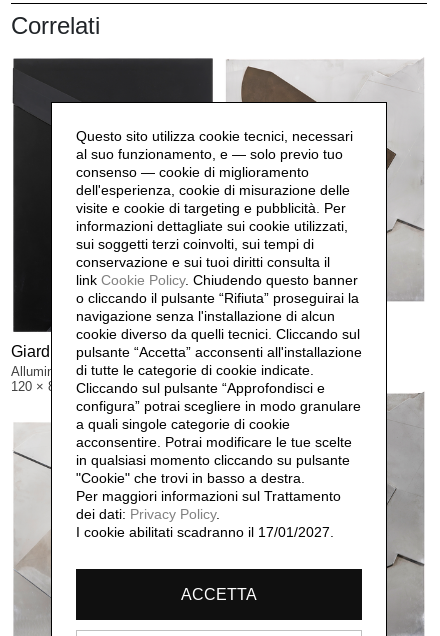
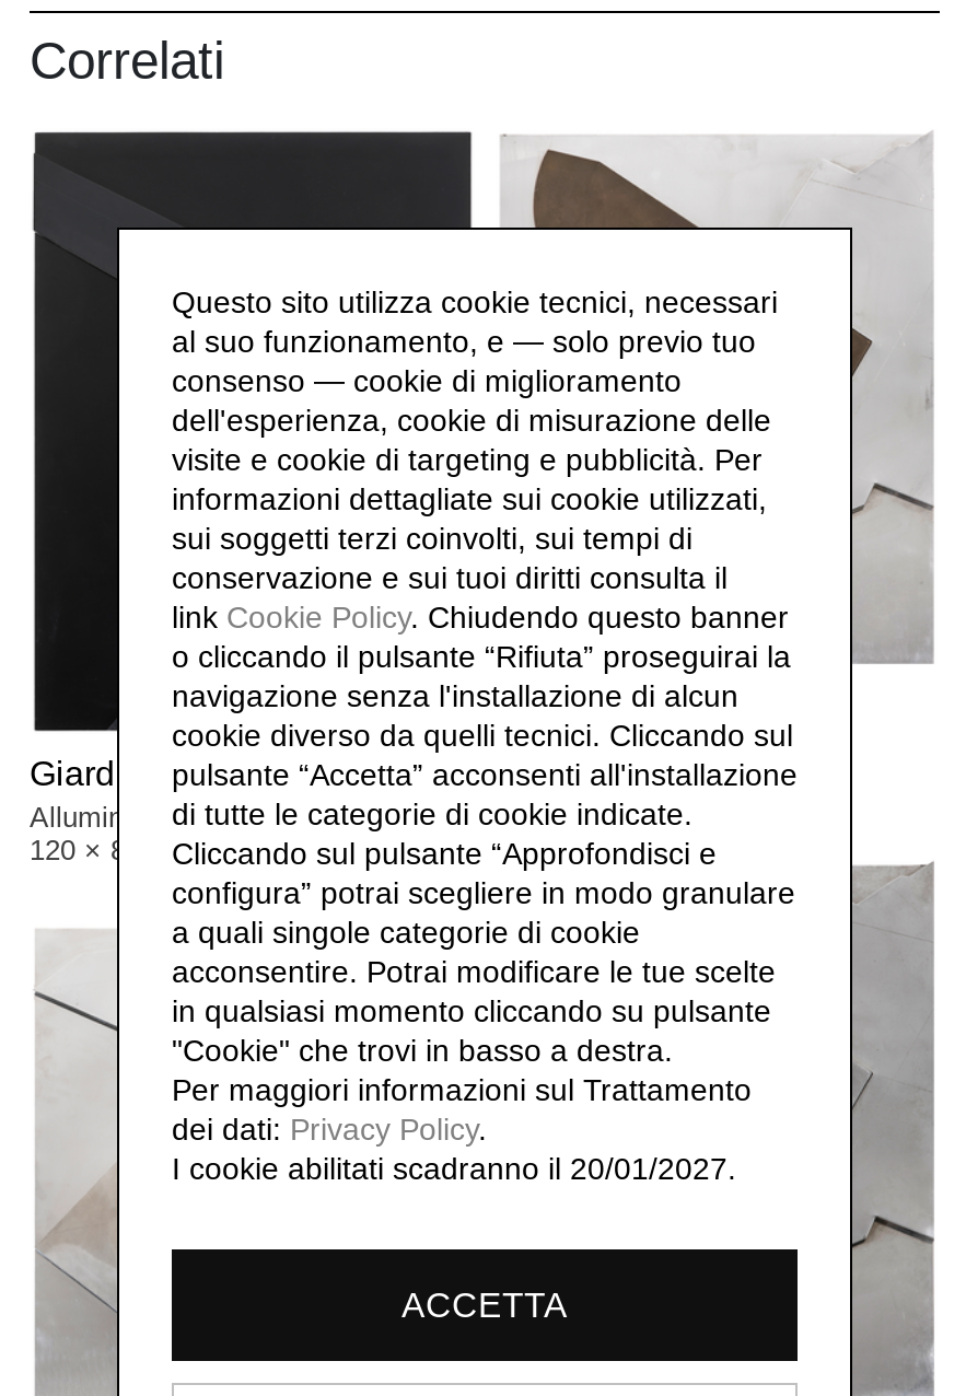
- I cookie abilitati scadranno il 17/01/2027.
+ I cookie abilitati scadranno il 20/01/2027.
